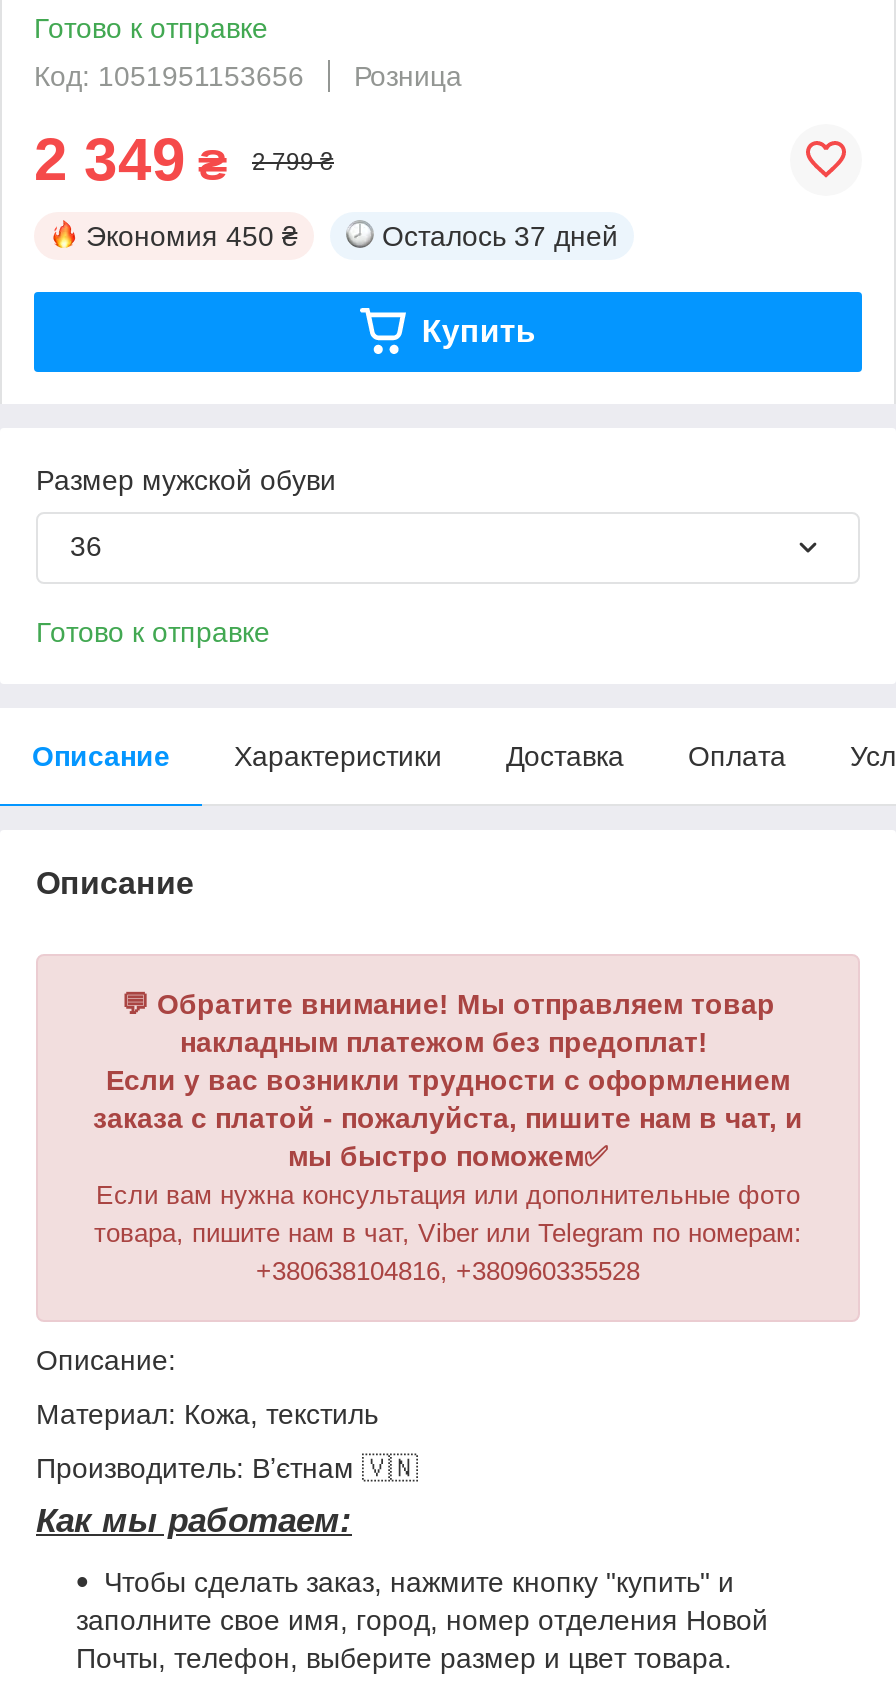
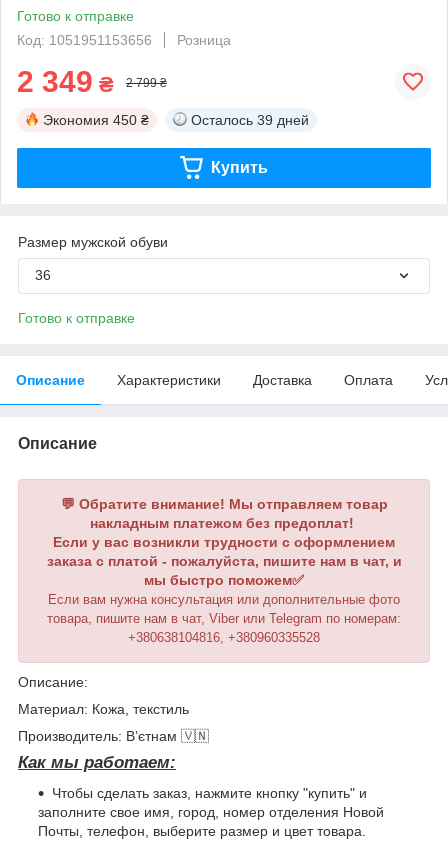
- Осталось 37 дней
+ Осталось 39 дней
